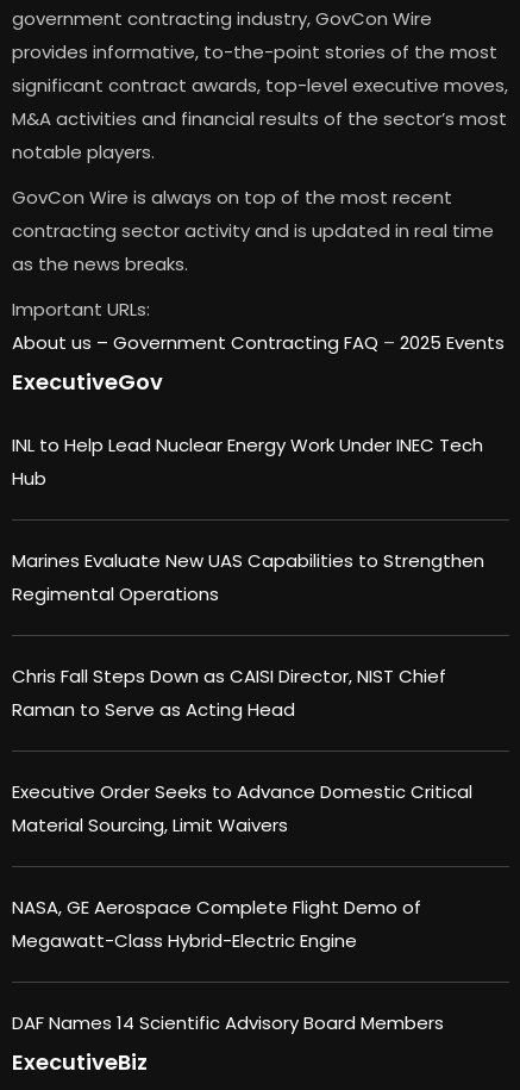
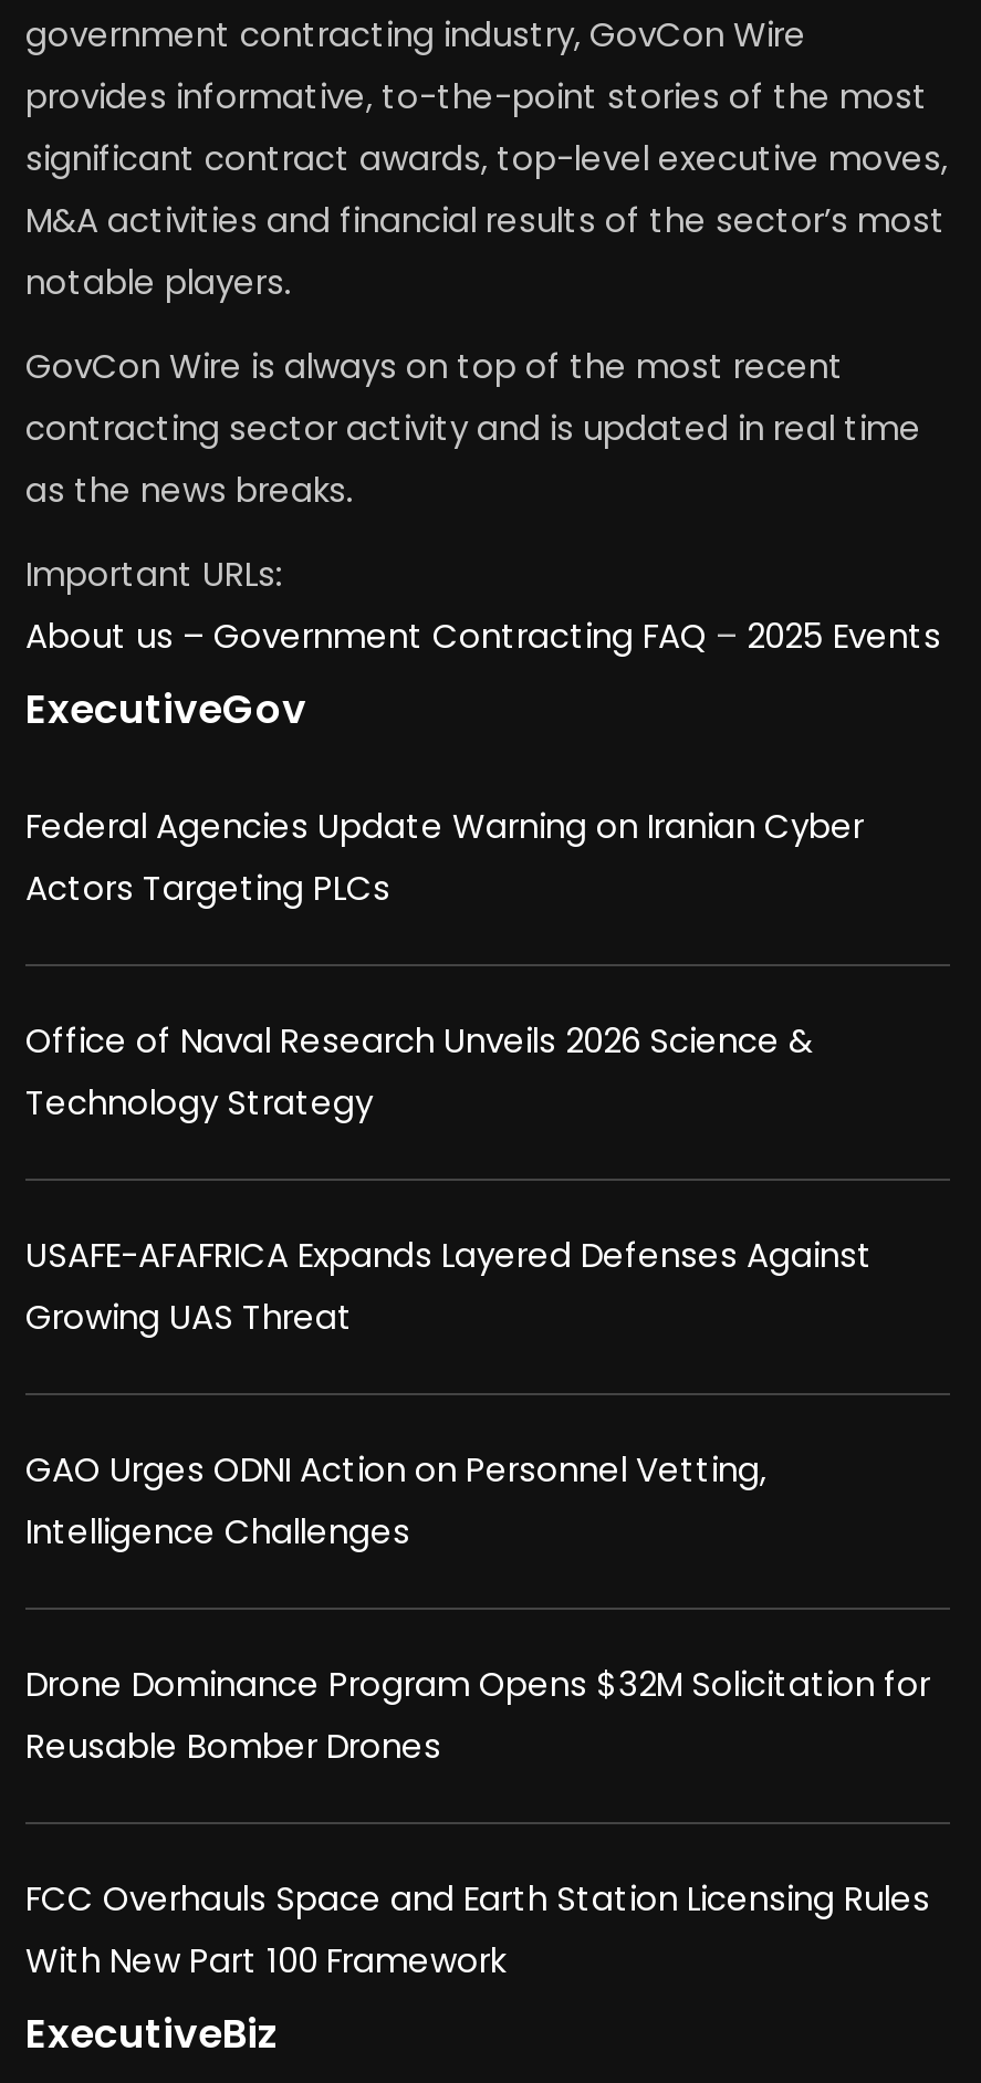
- INL to Help Lead Nuclear Energy Work Under INEC Tech
- Hub
+ Federal Agencies Update Warning on Iranian Cyber
+ Actors Targeting PLCs

- Marines Evaluate New UAS Capabilities to Strengthen
- Regimental Operations
+ Office of Naval Research Unveils 2026 Science &
+ Technology Strategy

- Chris Fall Steps Down as CAISI Director, NIST Chief
- Raman to Serve as Acting Head
+ USAFE-AFAFRICA Expands Layered Defenses Against
+ Growing UAS Threat

- Executive Order Seeks to Advance Domestic Critical
- Material Sourcing, Limit Waivers
+ GAO Urges ODNI Action on Personnel Vetting,
+ Intelligence Challenges

- NASA, GE Aerospace Complete Flight Demo of
- Megawatt-Class Hybrid-Electric Engine
+ Drone Dominance Program Opens $32M Solicitation for
+ Reusable Bomber Drones

- DAF Names 14 Scientific Advisory Board Members
+ FCC Overhauls Space and Earth Station Licensing Rules
+ With New Part 100 Framework
